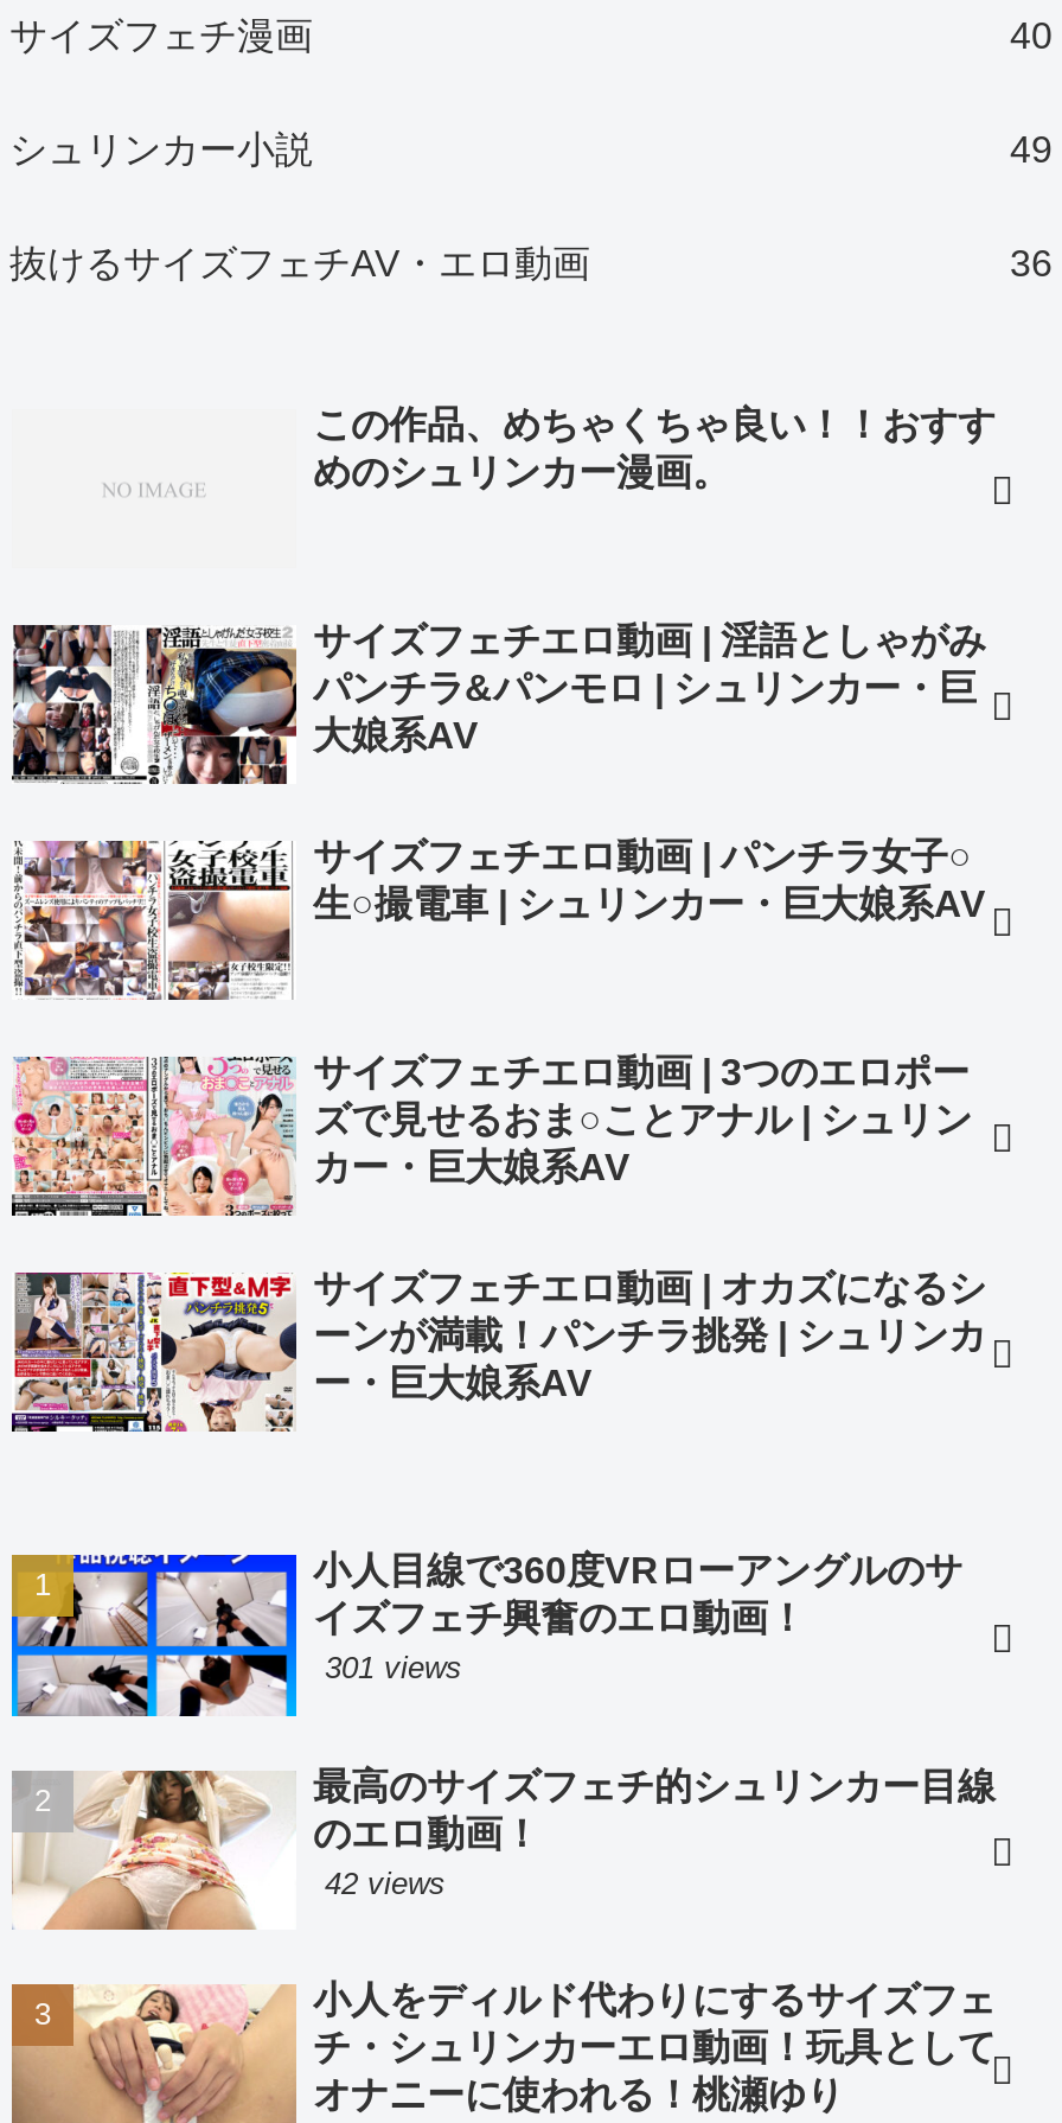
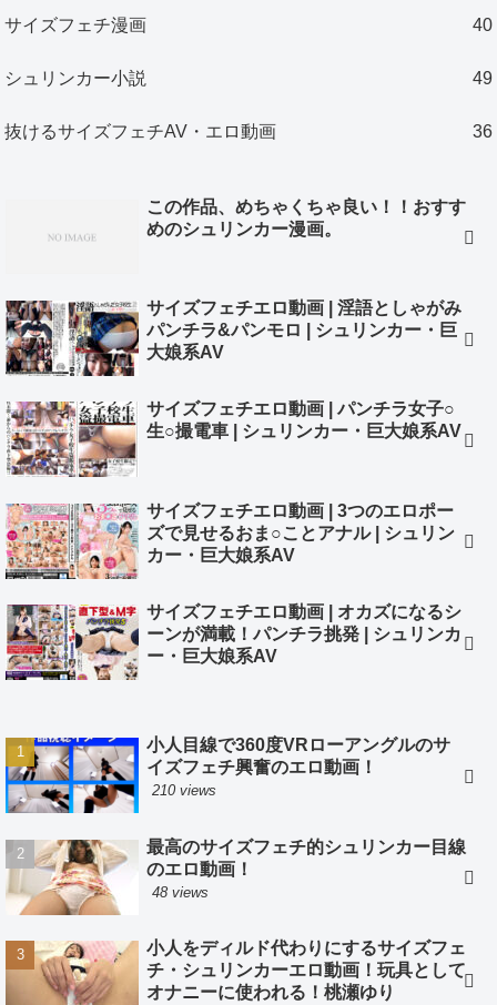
- 301 views
+ 210 views

- 42 views
+ 48 views
